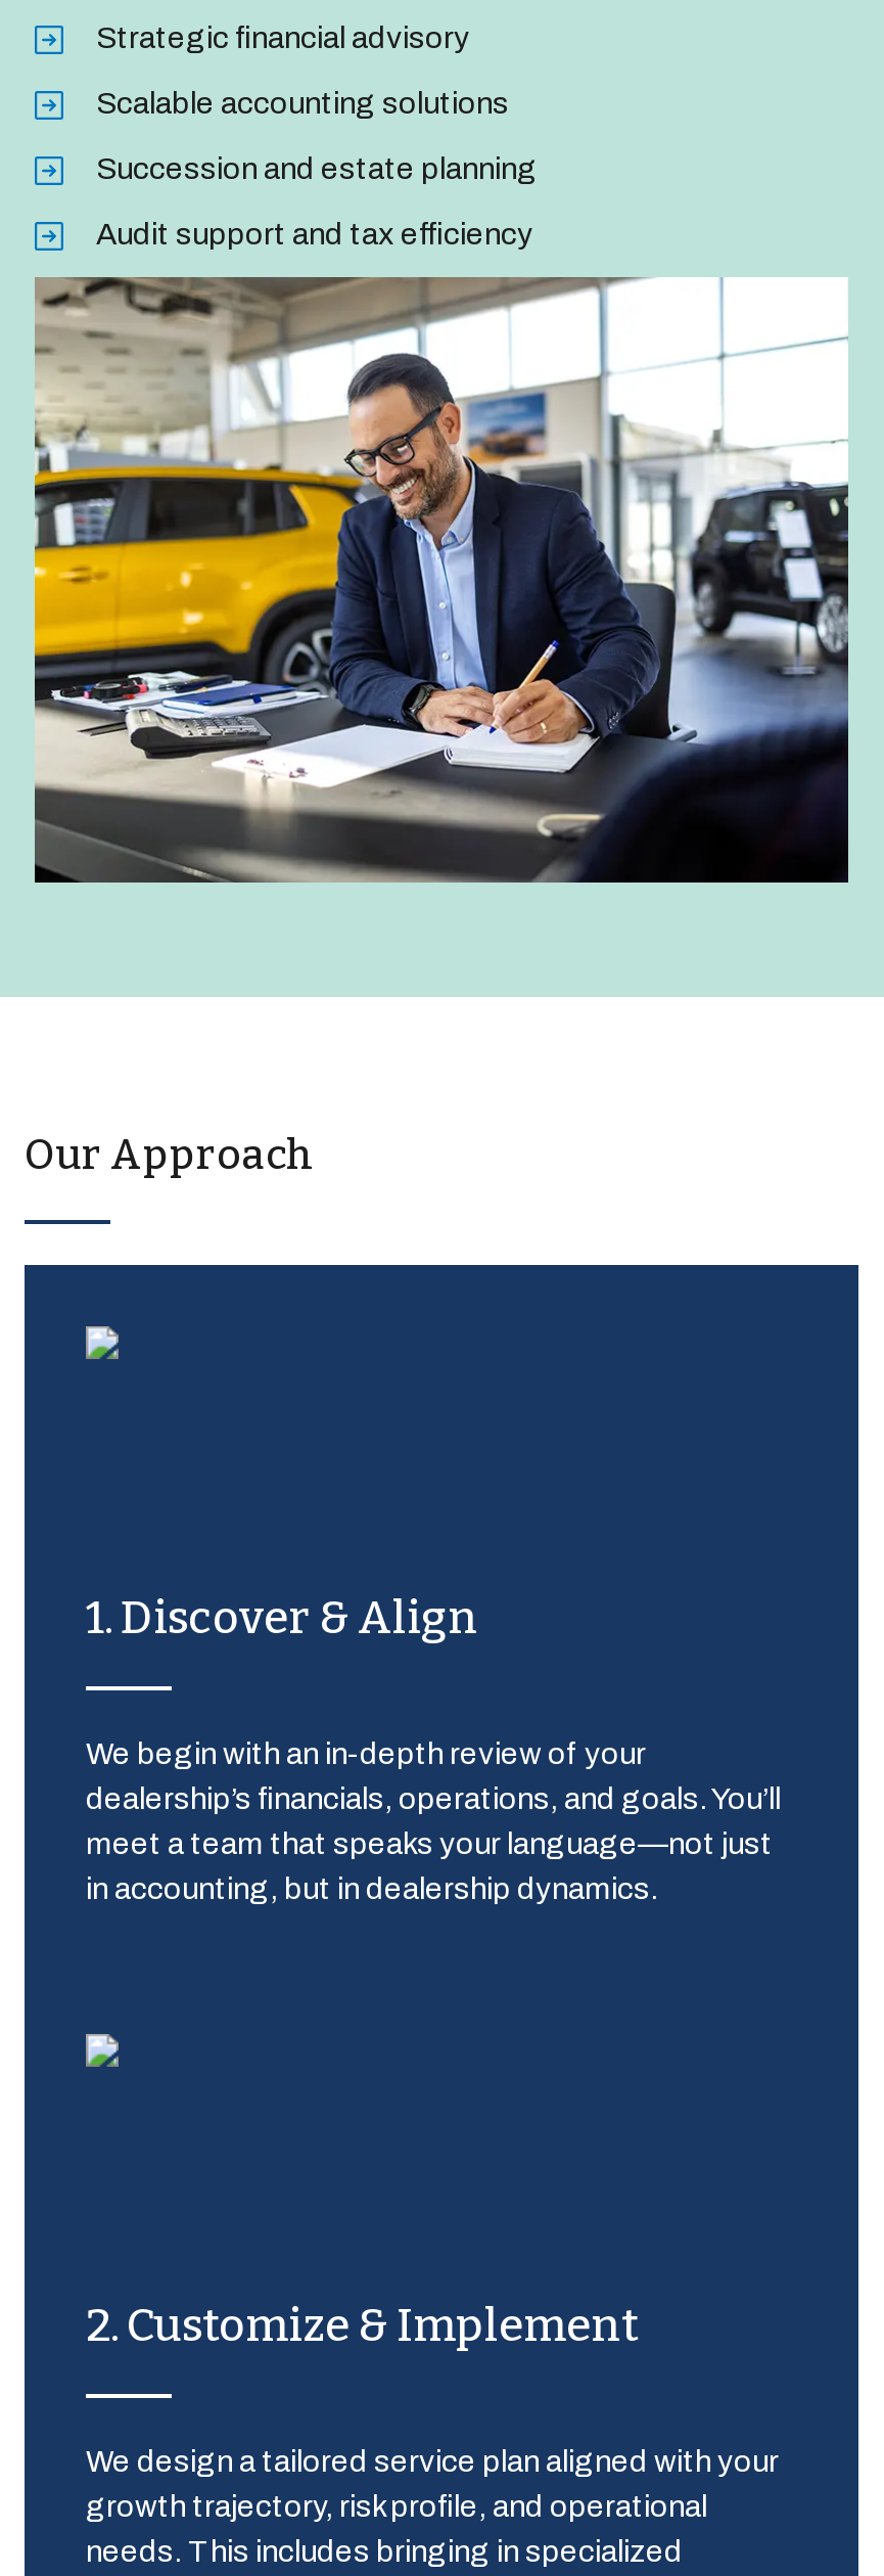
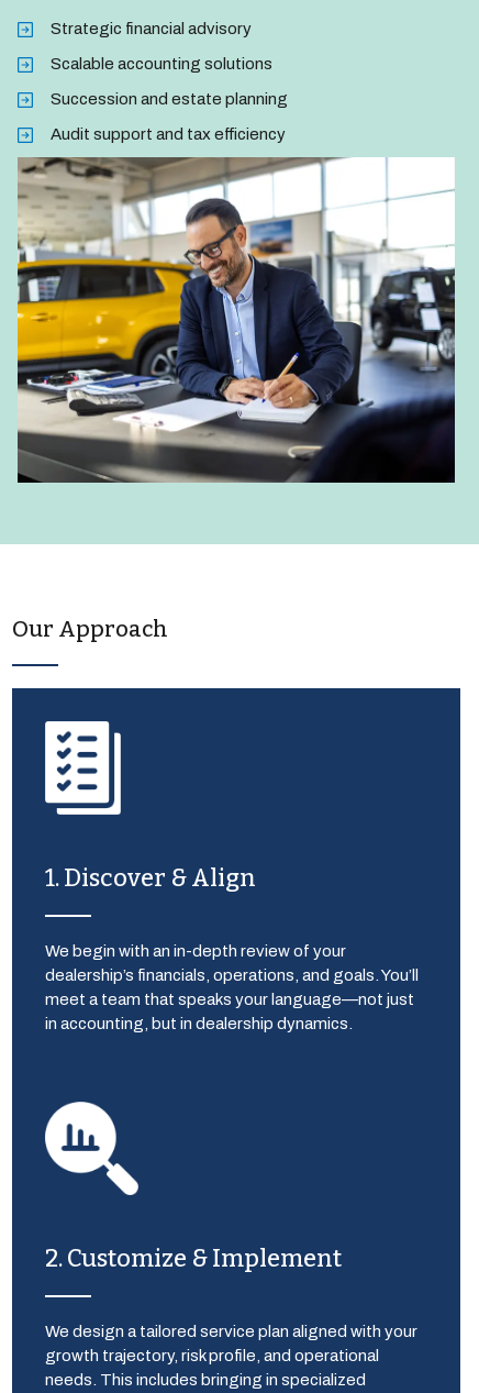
+ [image]

+ [image]
